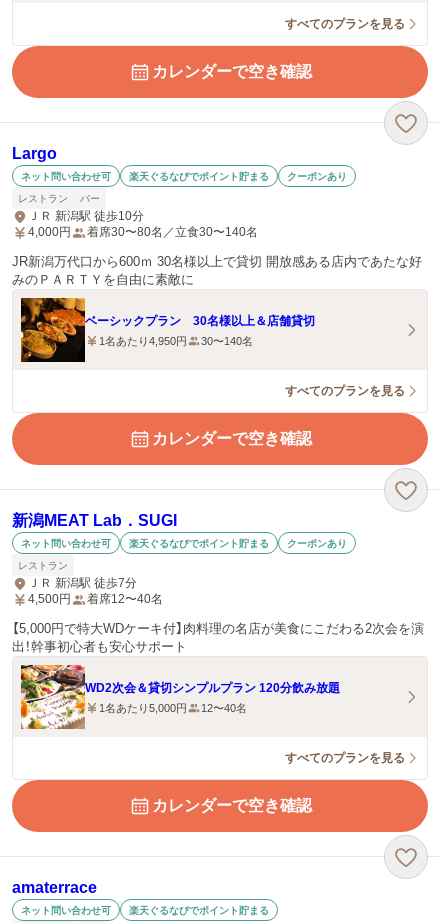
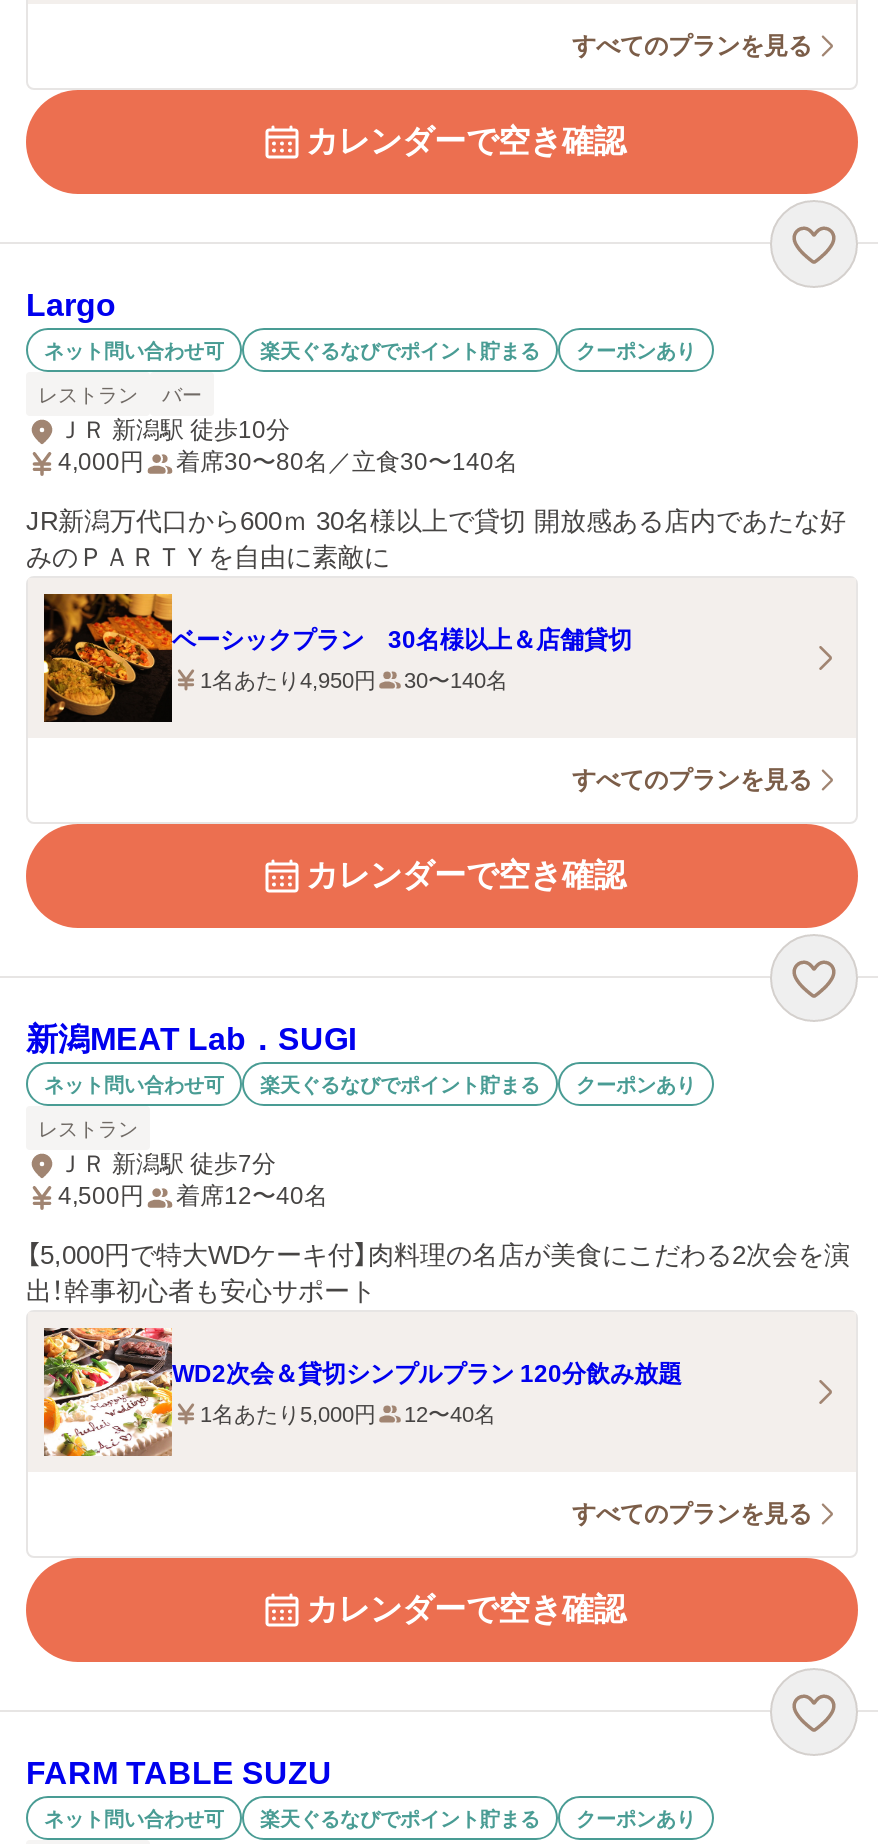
- amaterrace
+ FARM TABLE SUZU

+ クーポンあり
